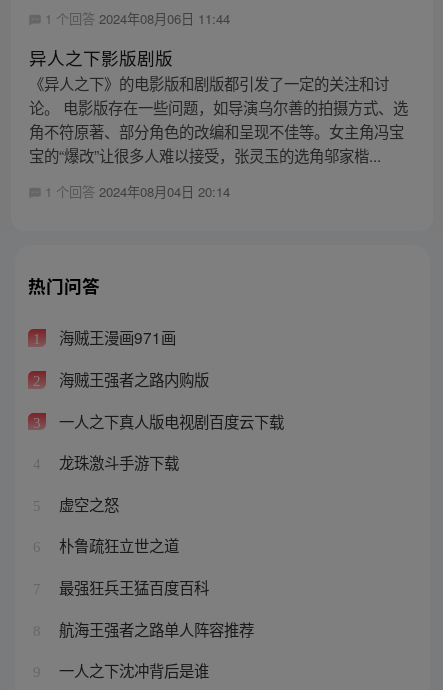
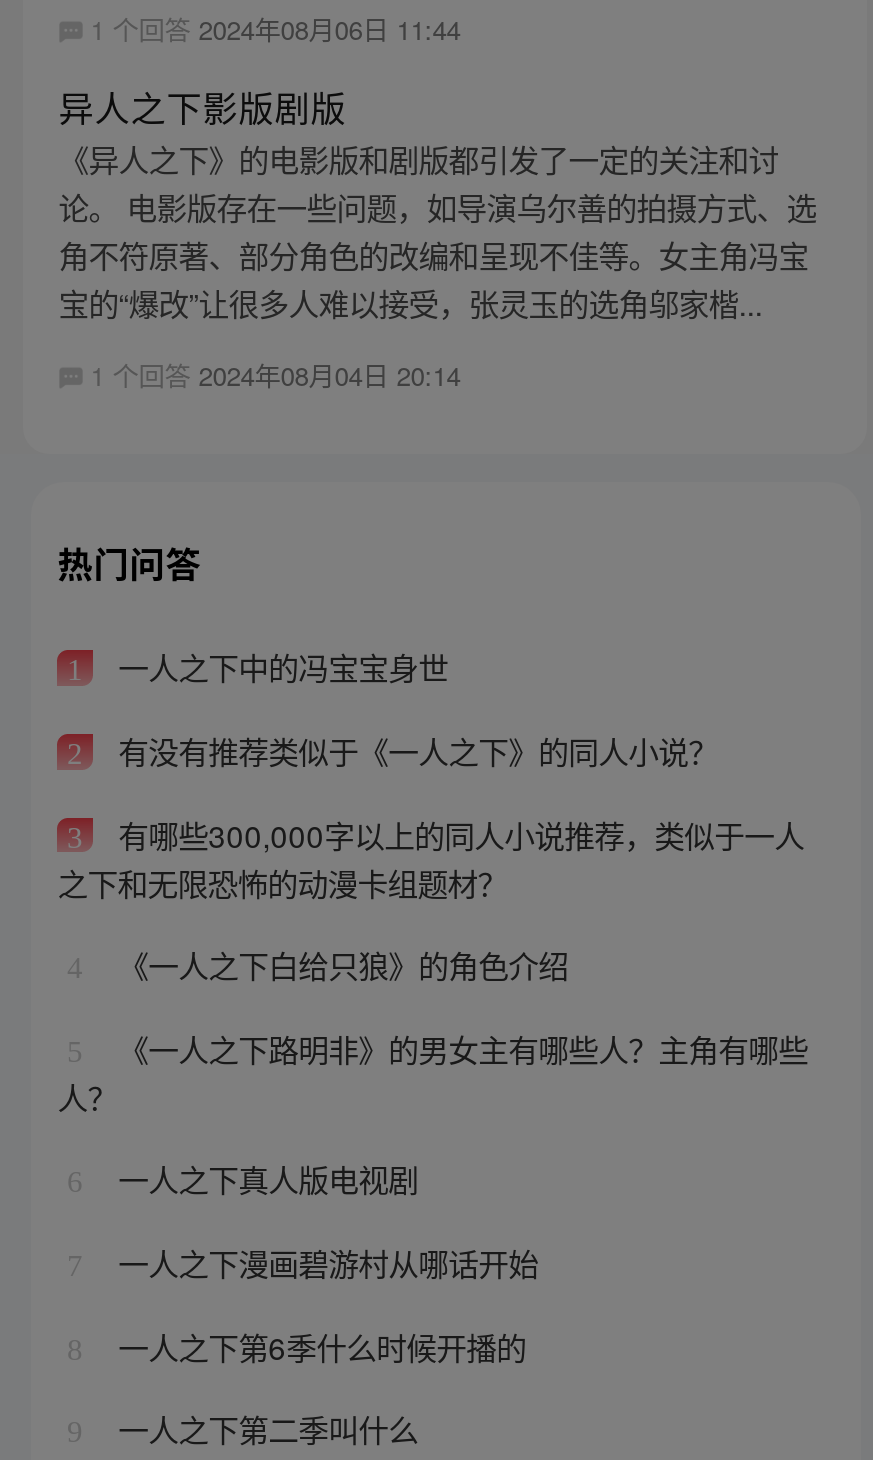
- 海贼王漫画971画
+ 一人之下中的冯宝宝身世

- 海贼王强者之路内购版
+ 有没有推荐类似于《一人之下》的同人小说？

- 一人之下真人版电视剧百度云下载
+ 有哪些300,000字以上的同人小说推荐，类似于一人
+ 之下和无限恐怖的动漫卡组题材？

- 龙珠激斗手游下载
+ 《一人之下白给只狼》的角色介绍

- 虚空之怒
+ 《一人之下路明非》的男女主有哪些人？主角有哪些
+ 人？

- 朴鲁疏狂立世之道
+ 一人之下真人版电视剧

- 最强狂兵王猛百度百科
+ 一人之下漫画碧游村从哪话开始

- 航海王强者之路单人阵容推荐
+ 一人之下第6季什么时候开播的

- 一人之下沈冲背后是谁
+ 一人之下第二季叫什么
